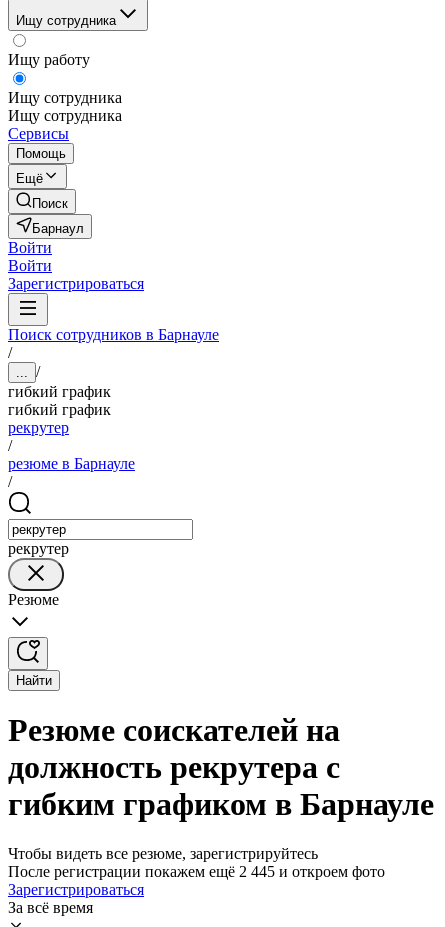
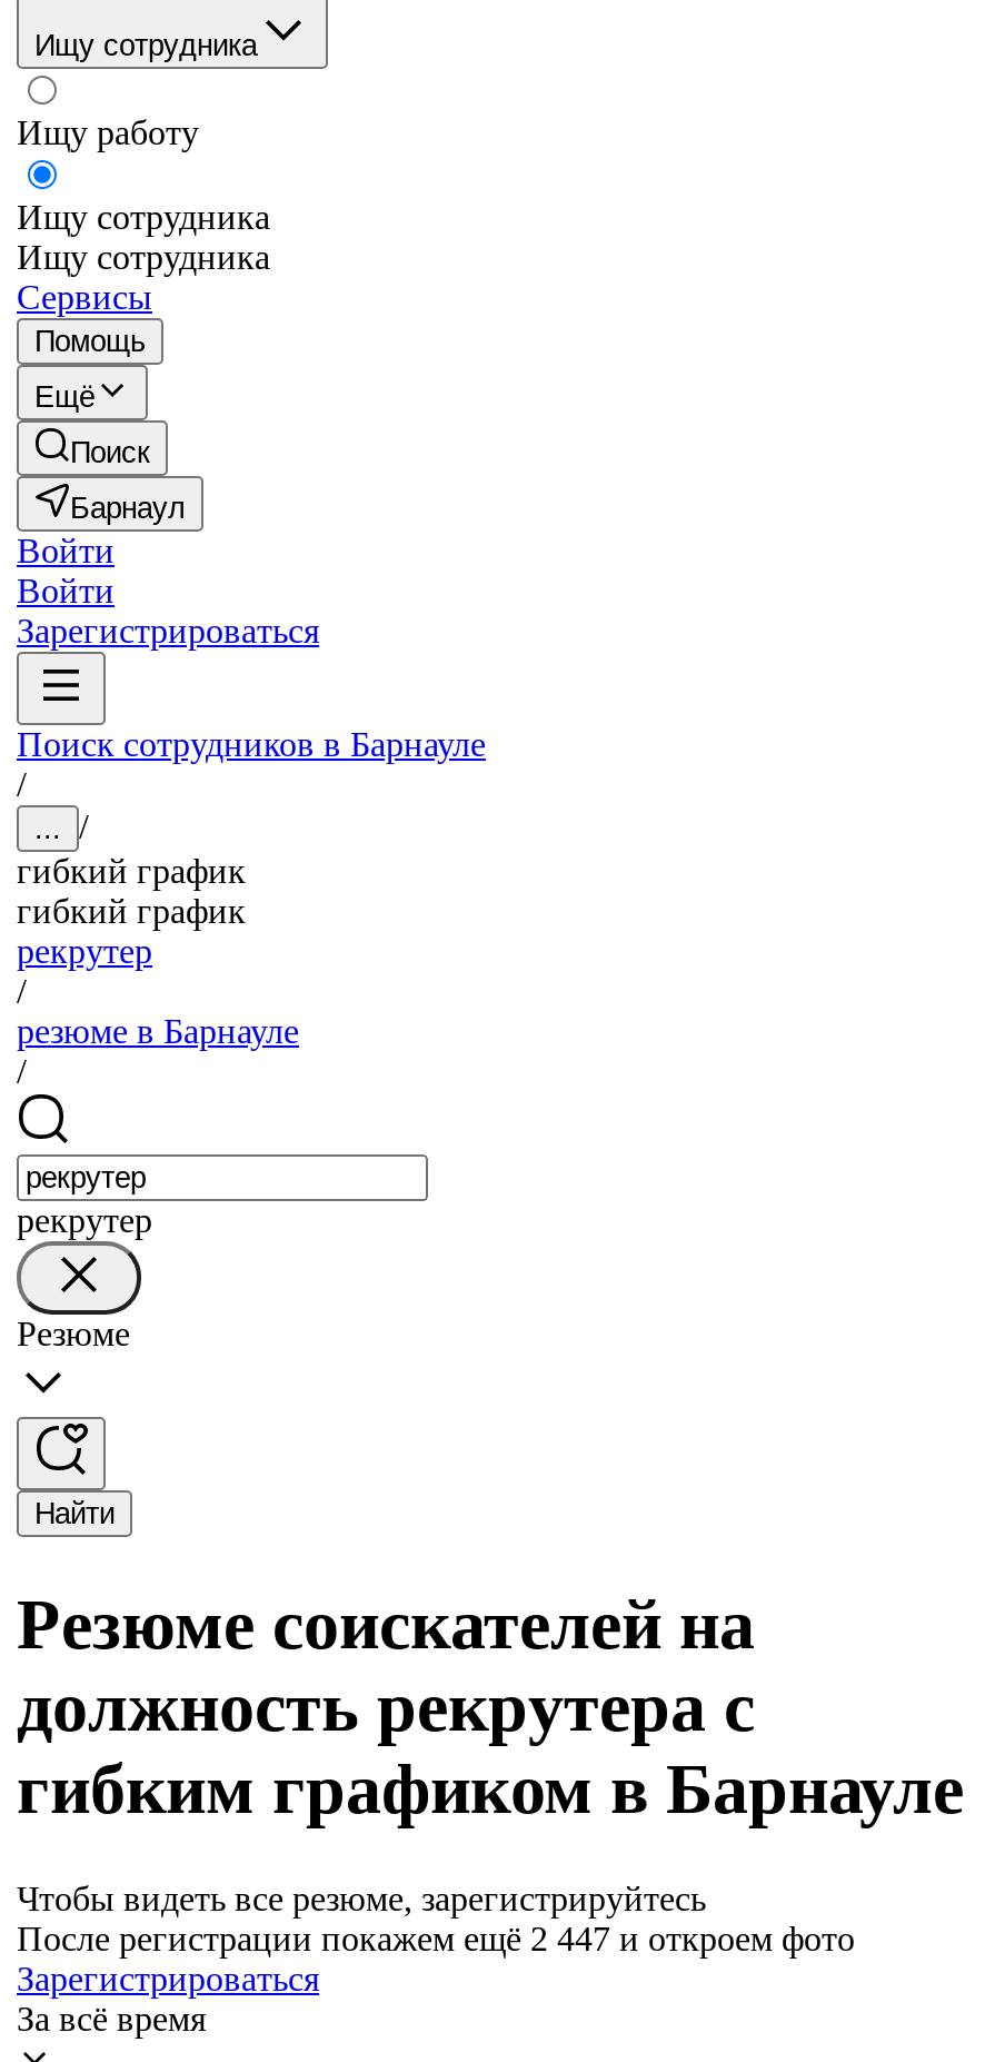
- После регистрации покажем ещё 2 445 и откроем фото
+ После регистрации покажем ещё 2 447 и откроем фото
